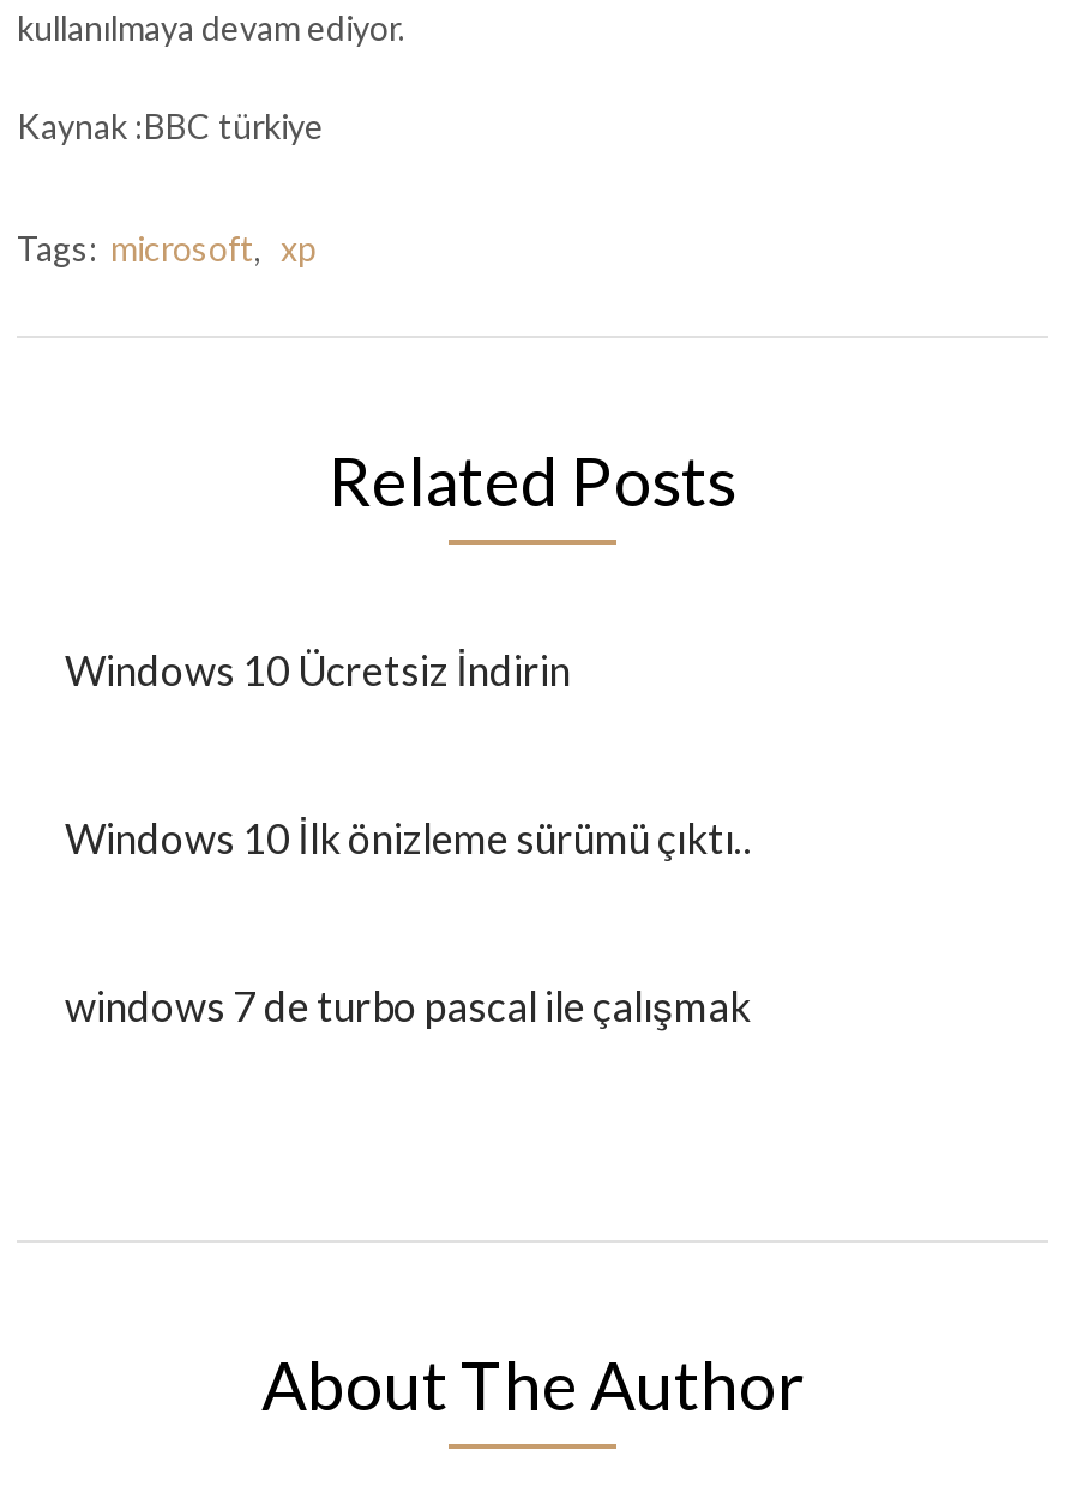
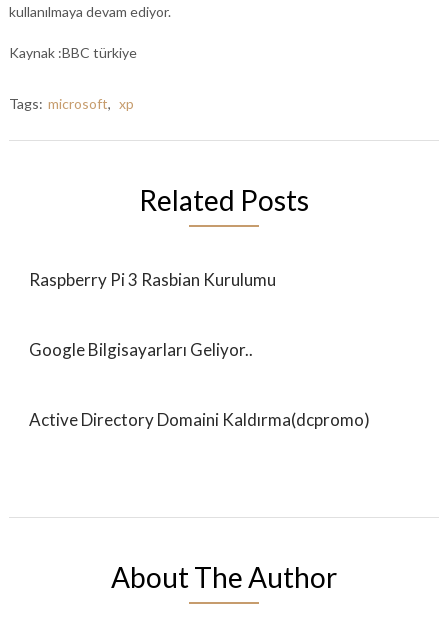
- Windows 10 Ücretsiz İndirin
+ Raspberry Pi 3 Rasbian Kurulumu

- Windows 10 İlk önizleme sürümü çıktı..
+ Google Bilgisayarları Geliyor..

- windows 7 de turbo pascal ile çalışmak
+ Active Directory Domaini Kaldırma(dcpromo)
